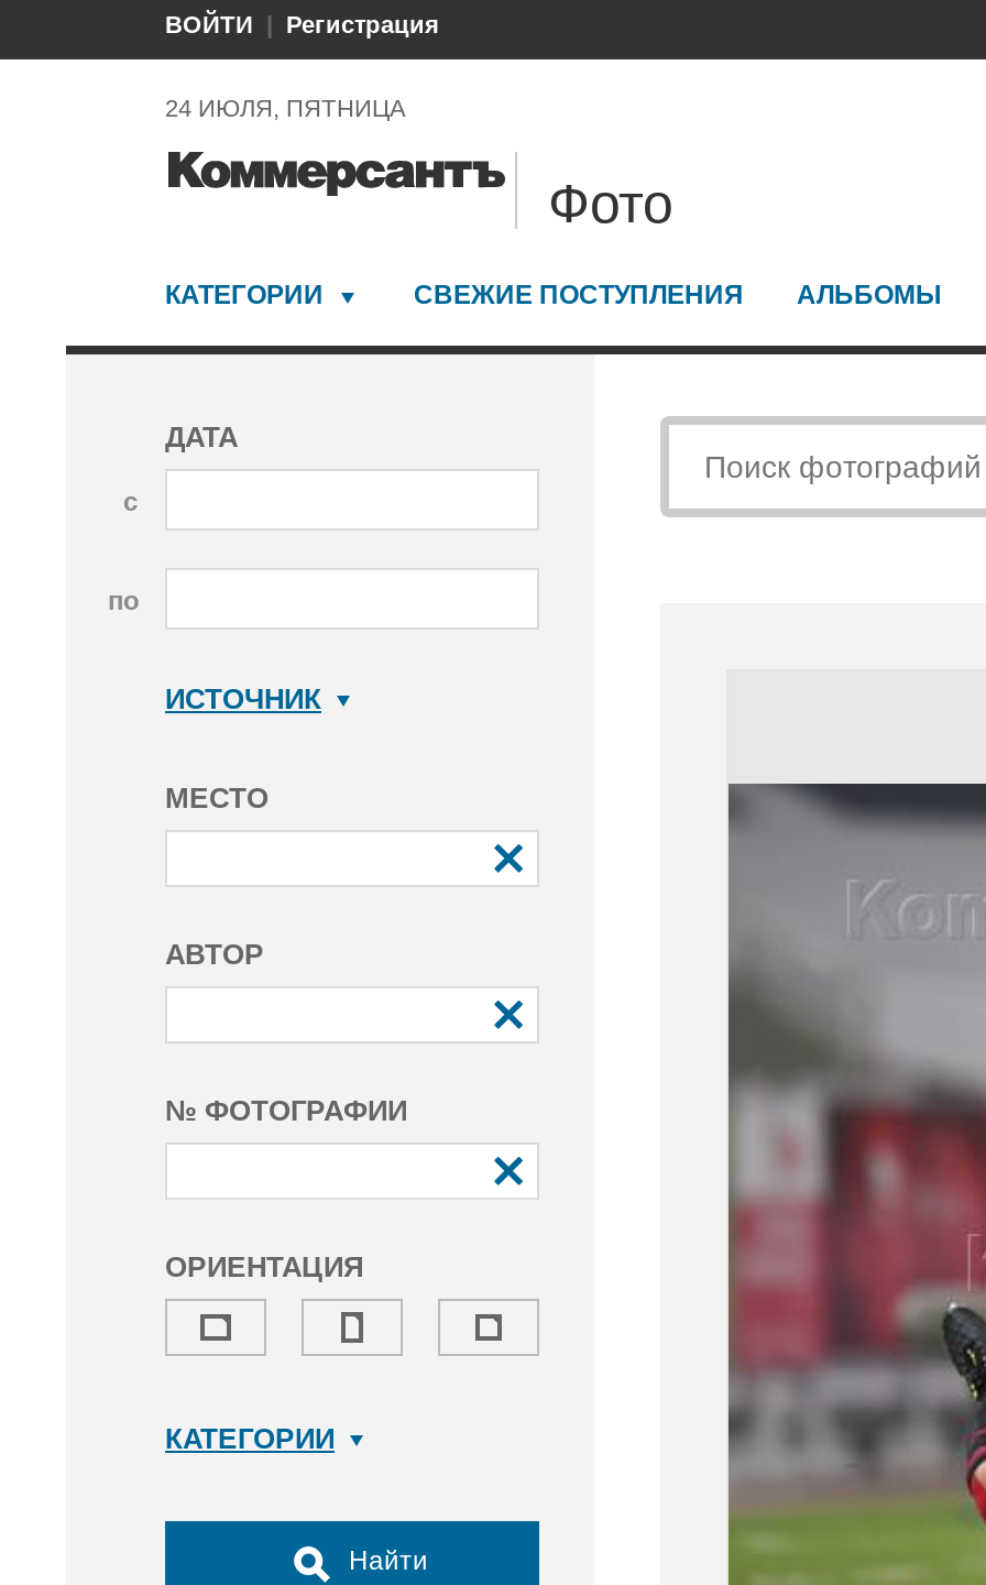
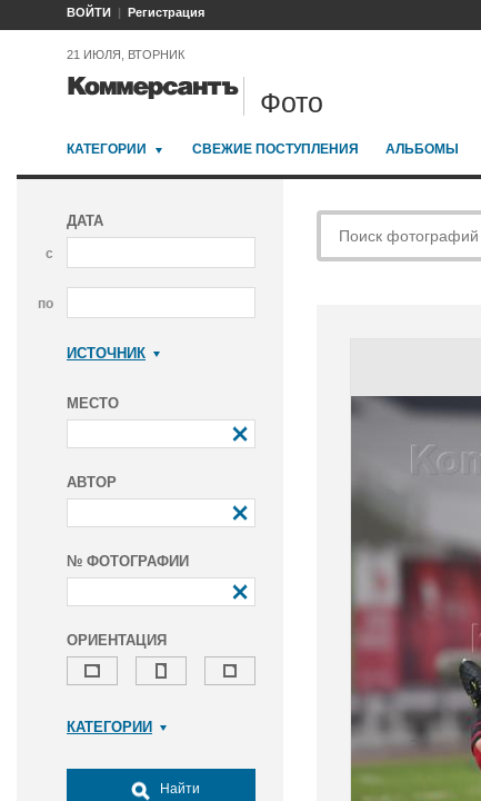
- 24 ИЮЛЯ, ПЯТНИЦА
+ 21 ИЮЛЯ, ВТОРНИК
